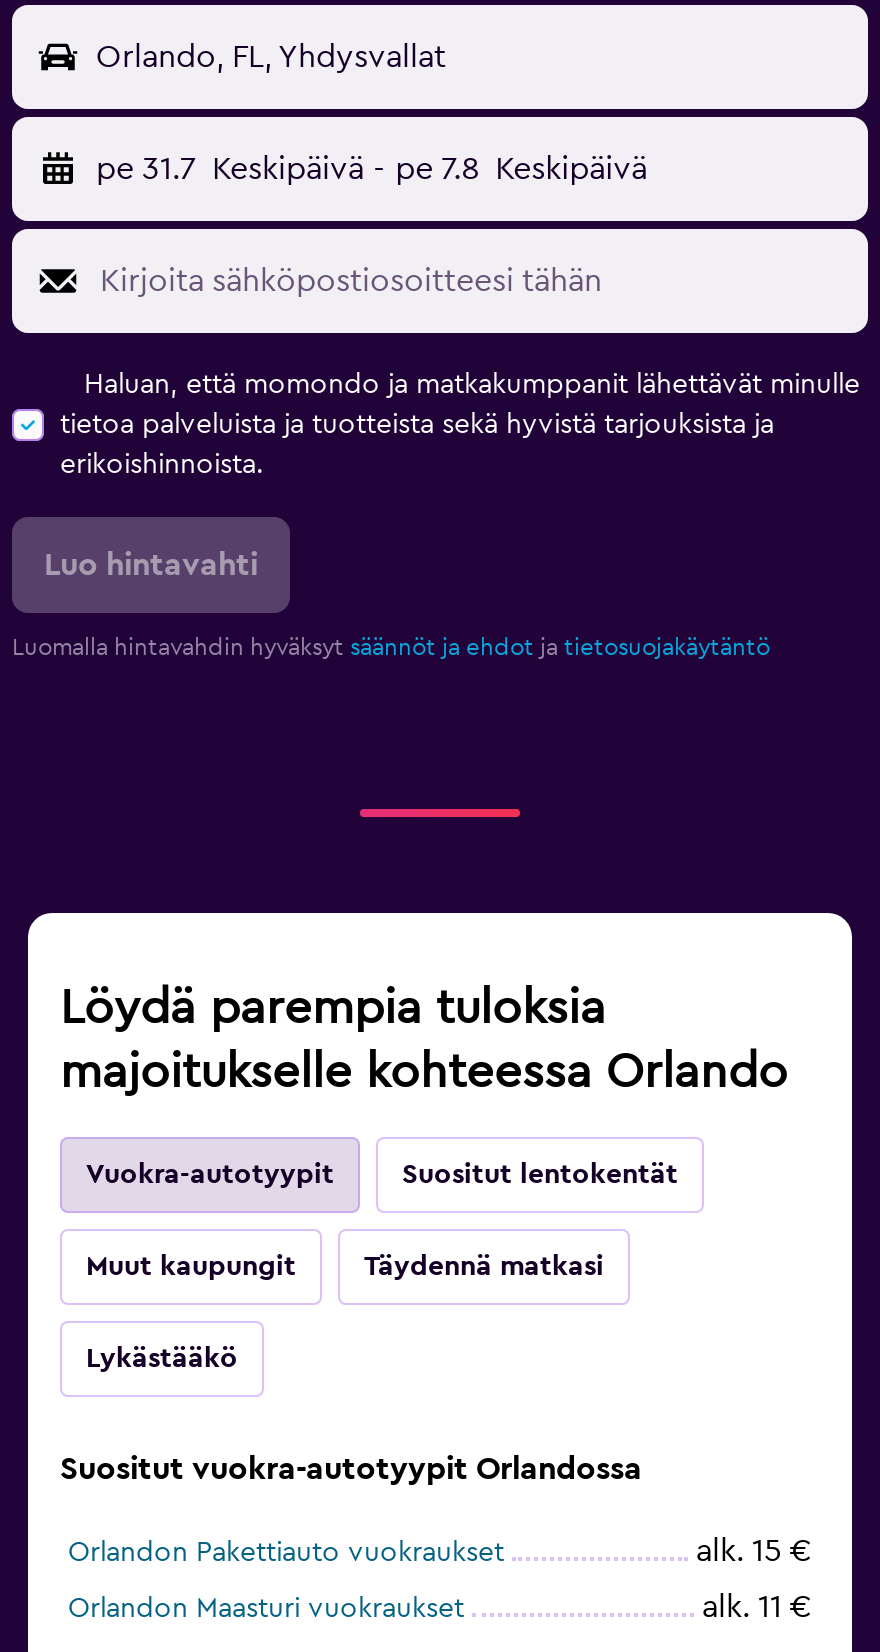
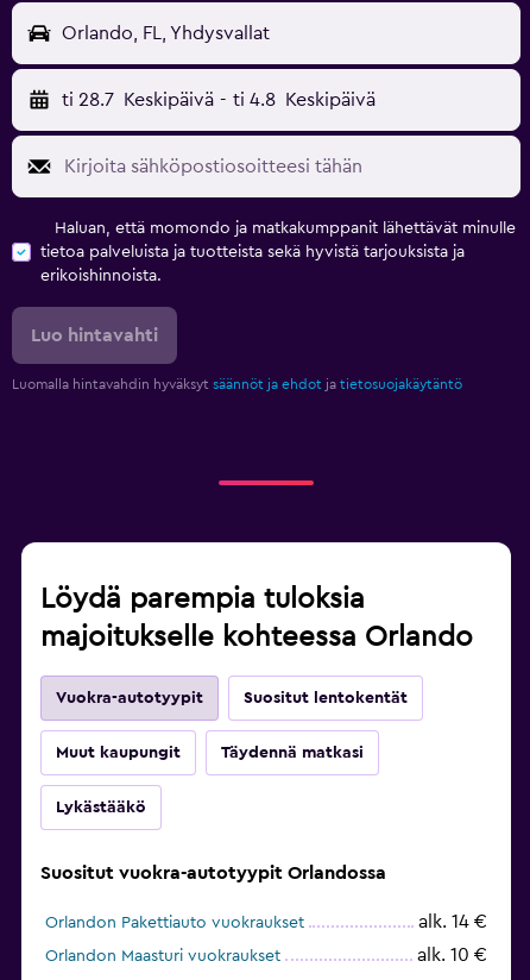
- pe 31.7 Keskipäivä - pe 7.8 Keskipäivä
+ ti 28.7 Keskipäivä - ti 4.8 Keskipäivä

- alk. 15 €
+ alk. 14 €

- alk. 11 €
+ alk. 10 €
